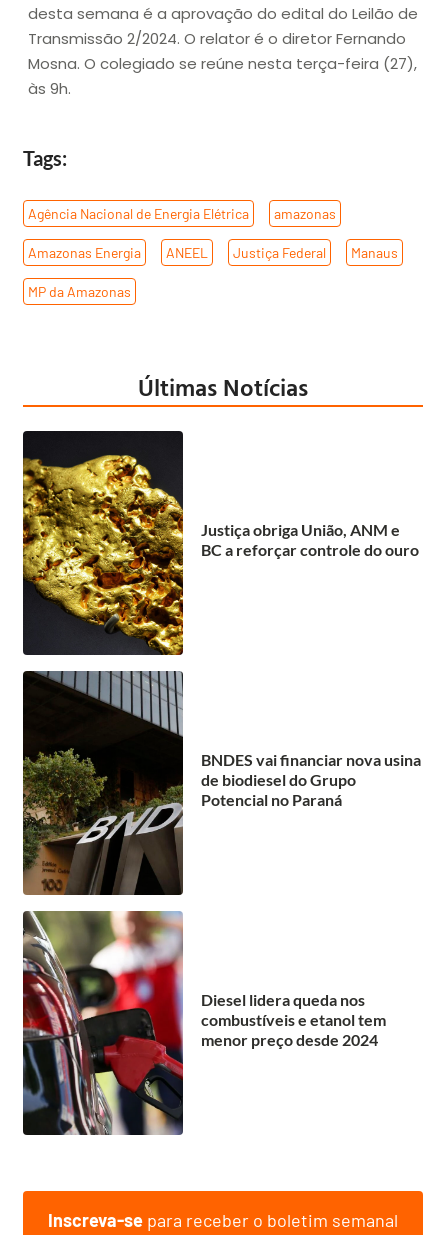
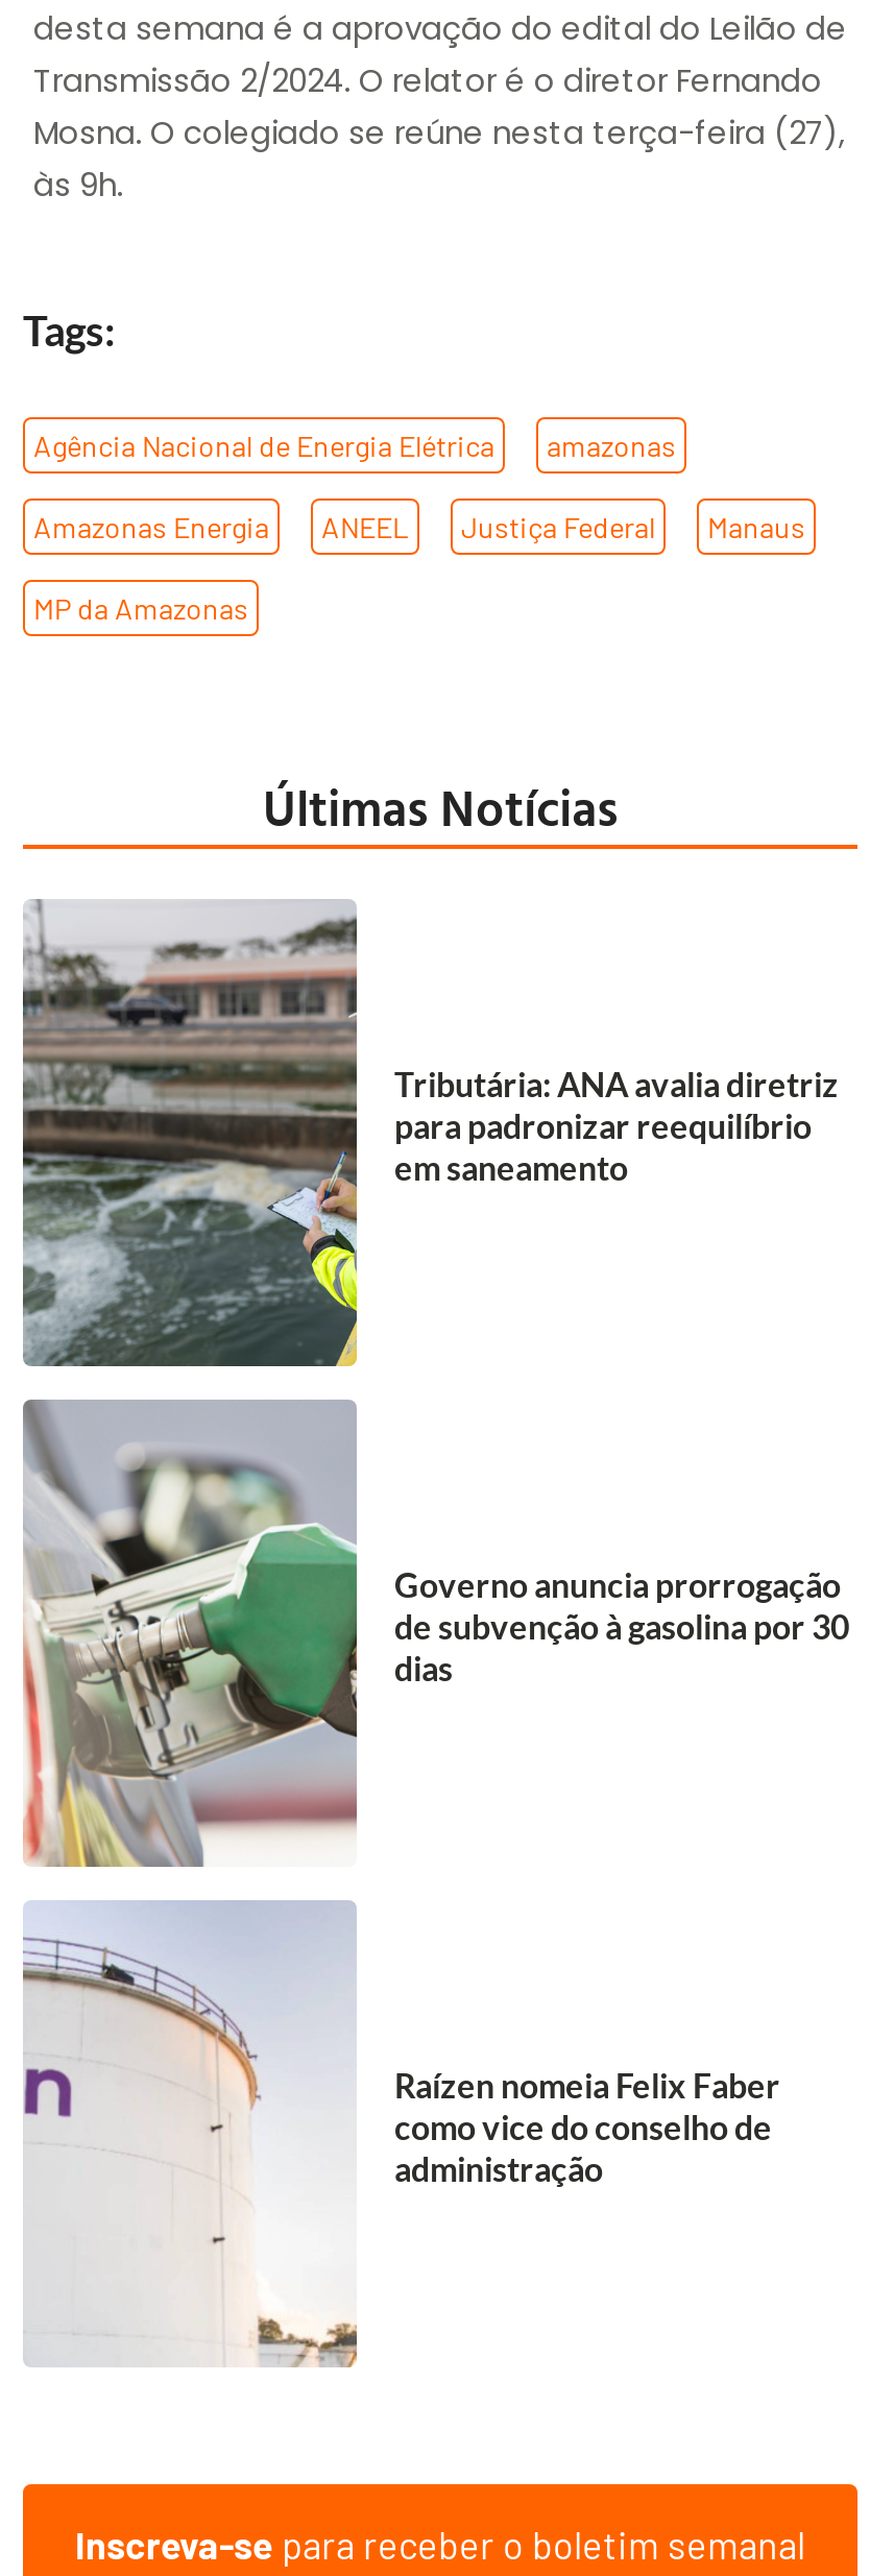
- [image]
- Justiça obriga União, ANM e
- BC a reforçar controle do ouro
+ [image]
+ Tributária: ANA avalia diretriz
+ para padronizar reequilíbrio
+ em saneamento

- [image]
- BNDES vai financiar nova usina
- de biodiesel do Grupo
- Potencial no Paraná
+ [image]
+ Governo anuncia prorrogação
+ de subvenção à gasolina por 30
+ dias

- [image]
- Diesel lidera queda nos
- combustíveis e etanol tem
- menor preço desde 2024
+ [image]
+ Raízen nomeia Felix Faber
+ como vice do conselho de
+ administração
